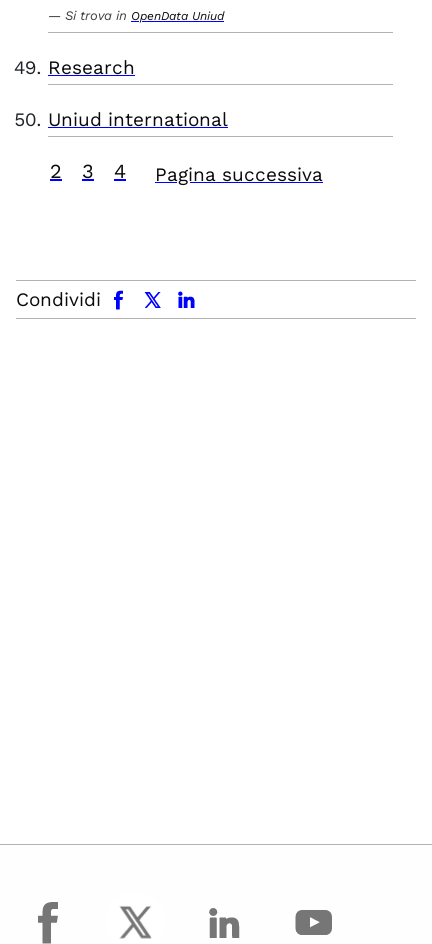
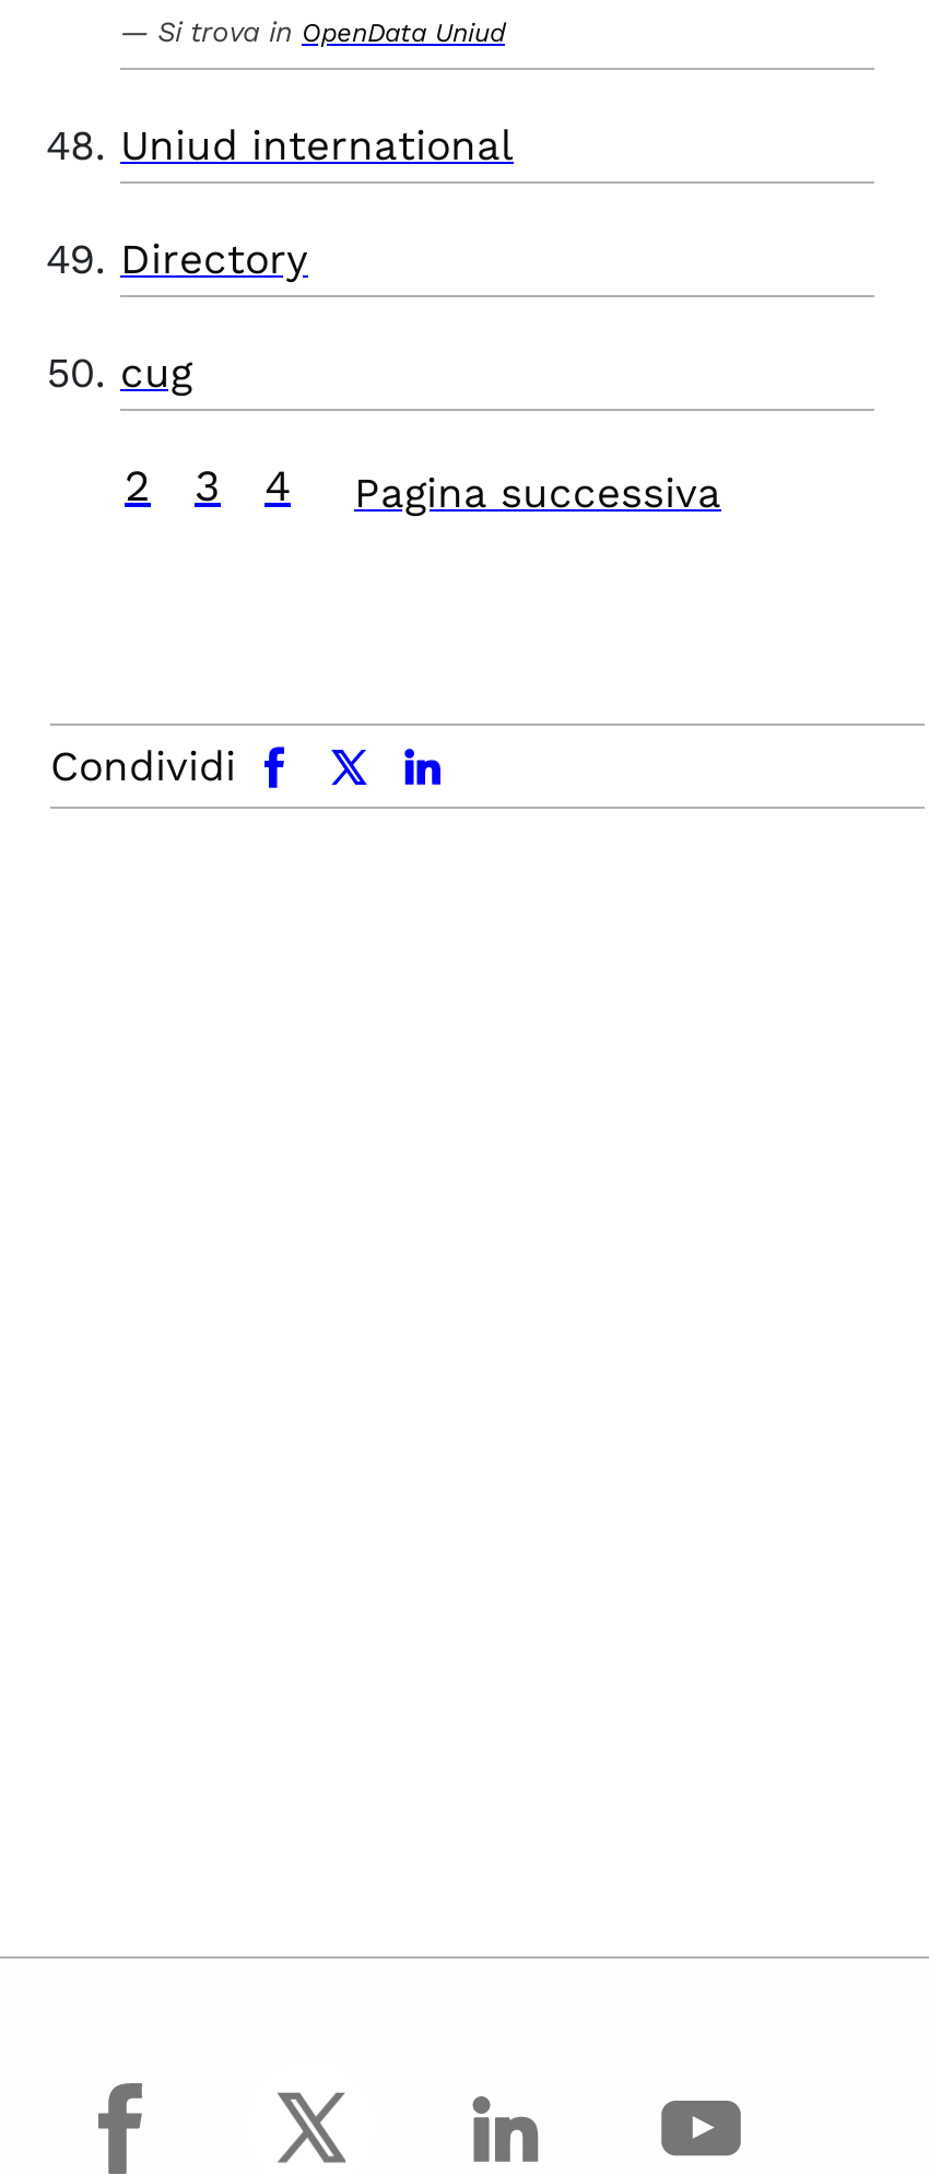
- Research

moved up: Uniud international

+ Directory
+ cug
